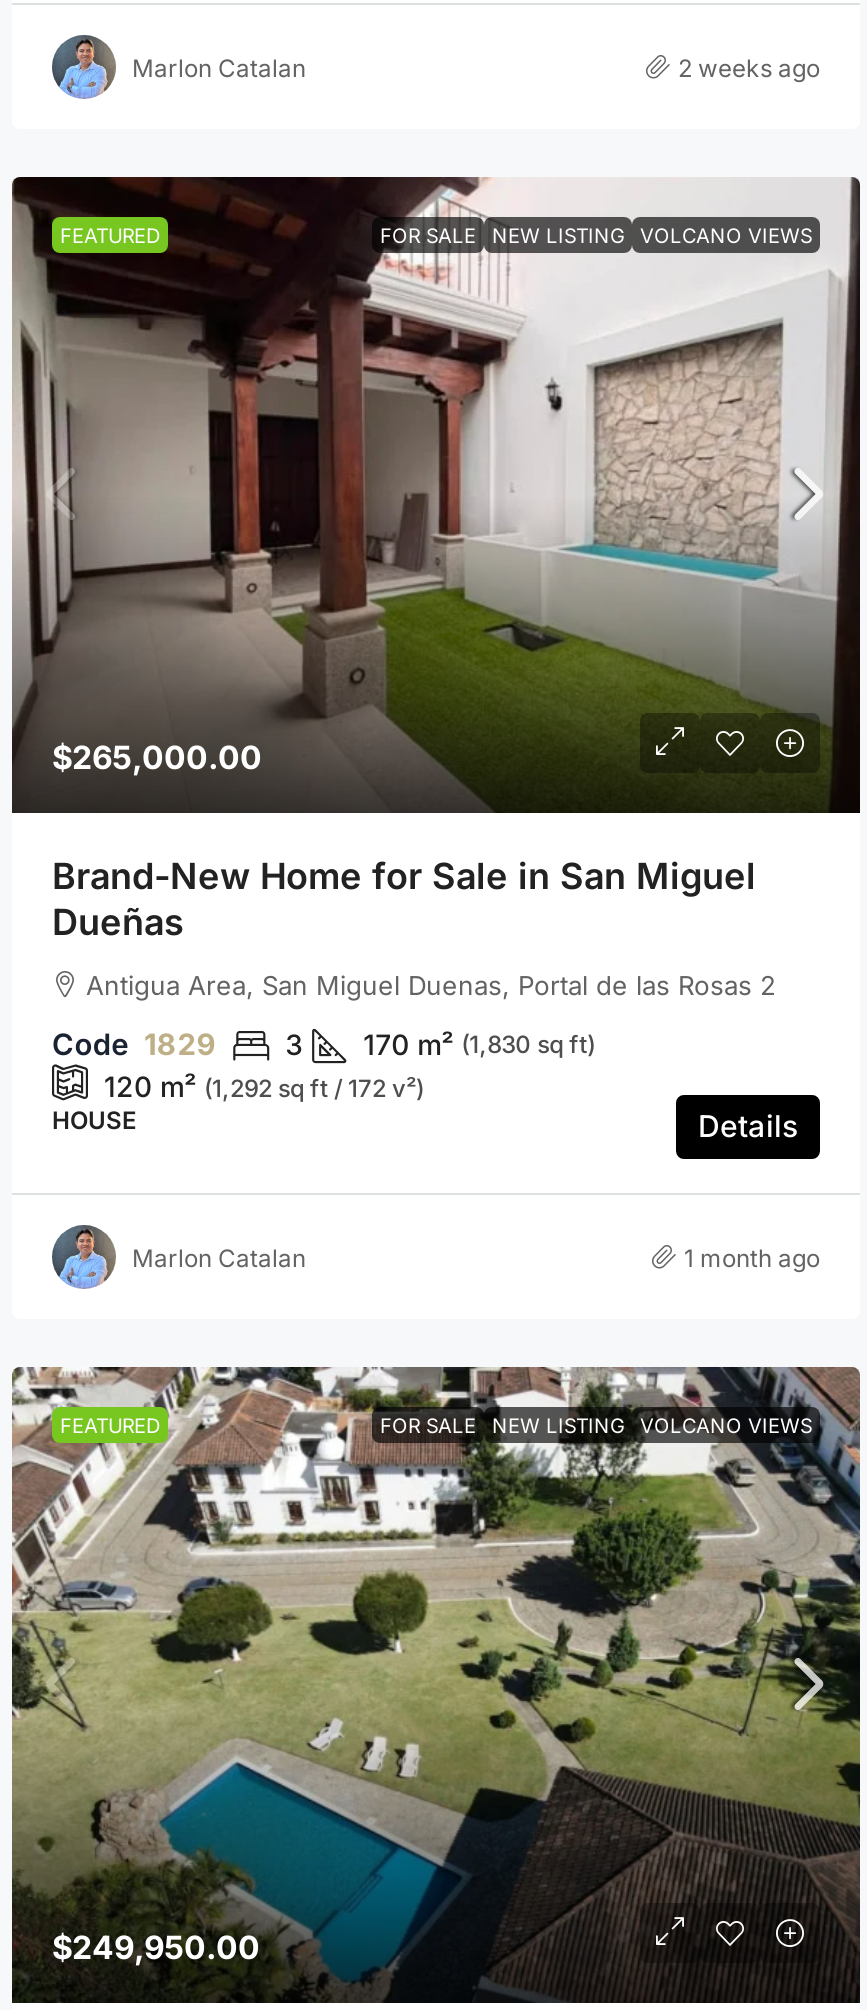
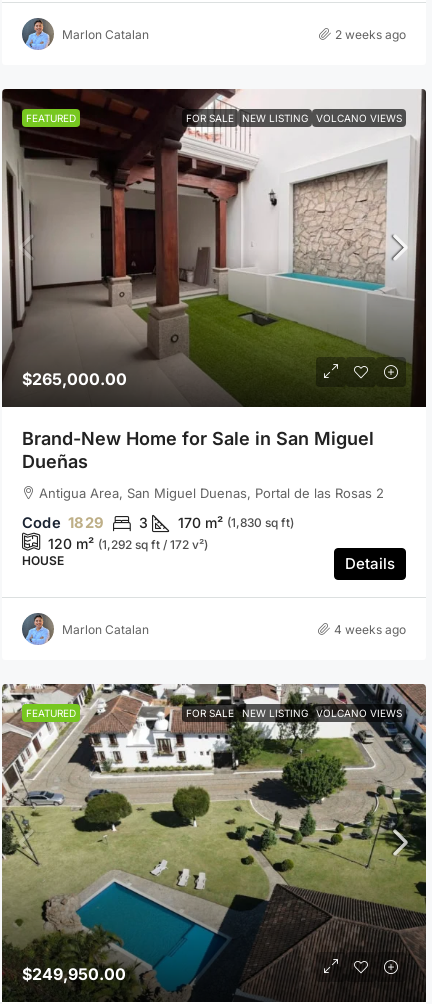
- 1 month ago
+ 4 weeks ago
